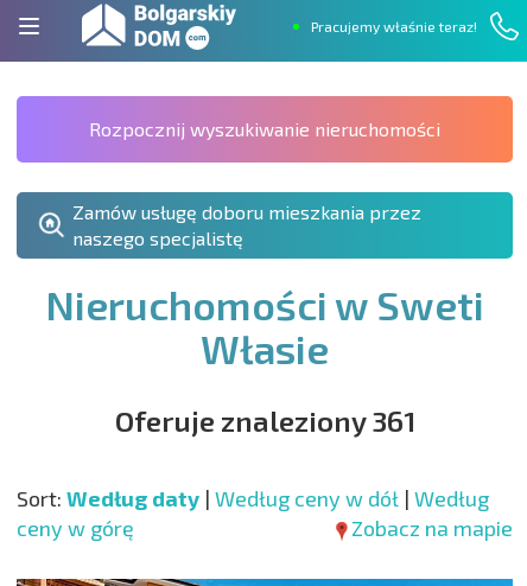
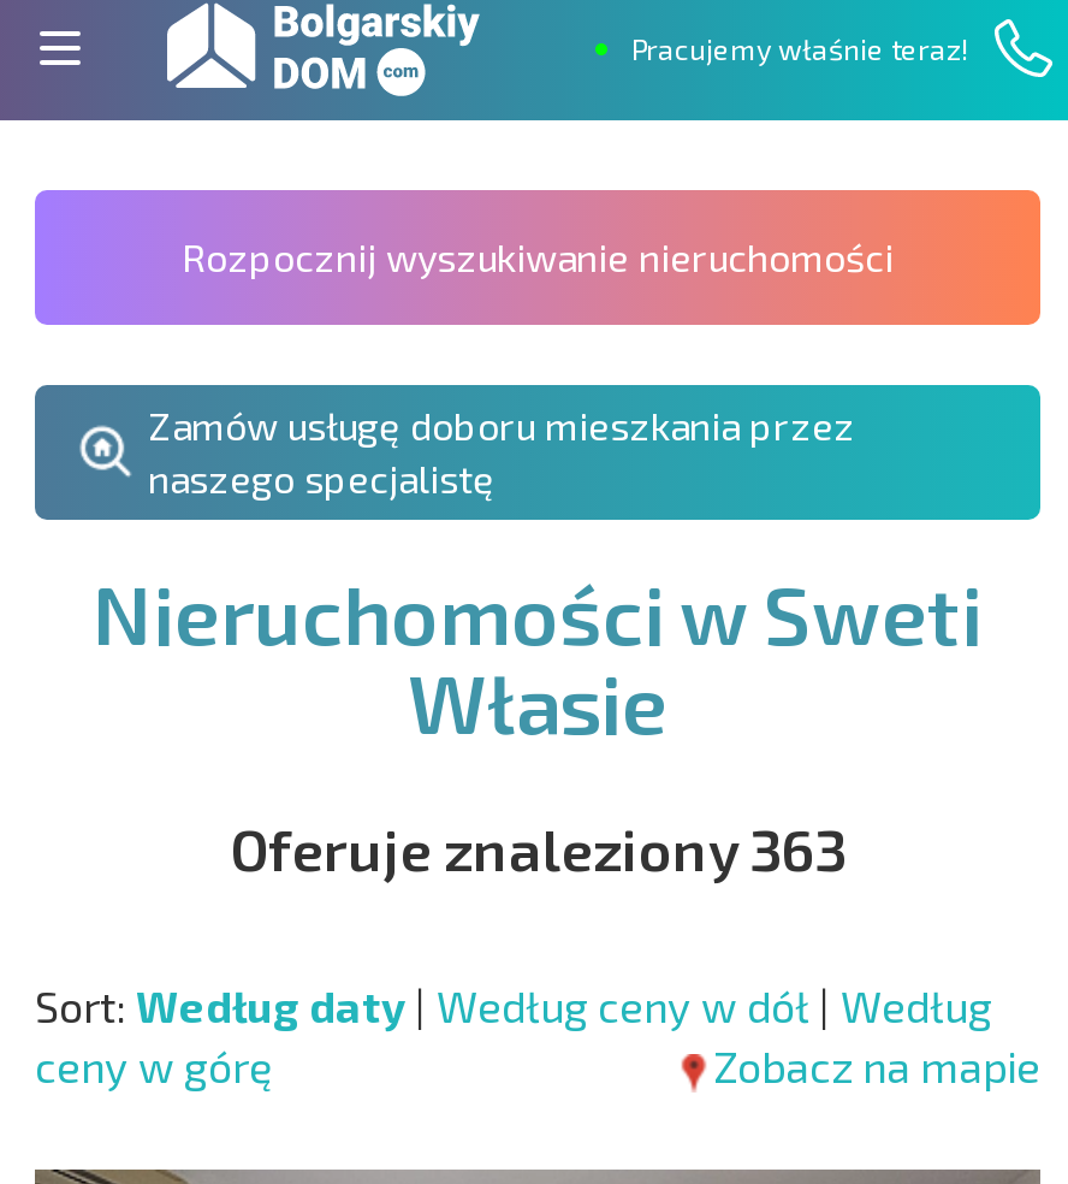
- Oferuje znaleziony 361
+ Oferuje znaleziony 363
